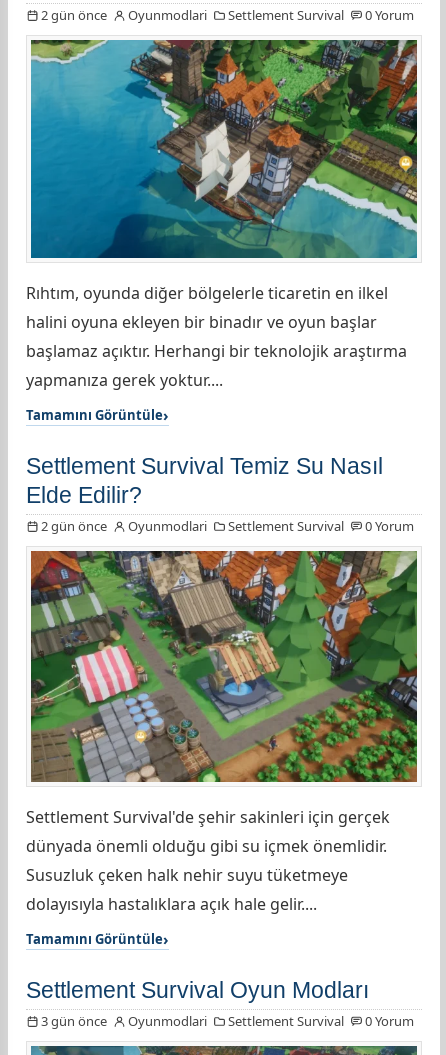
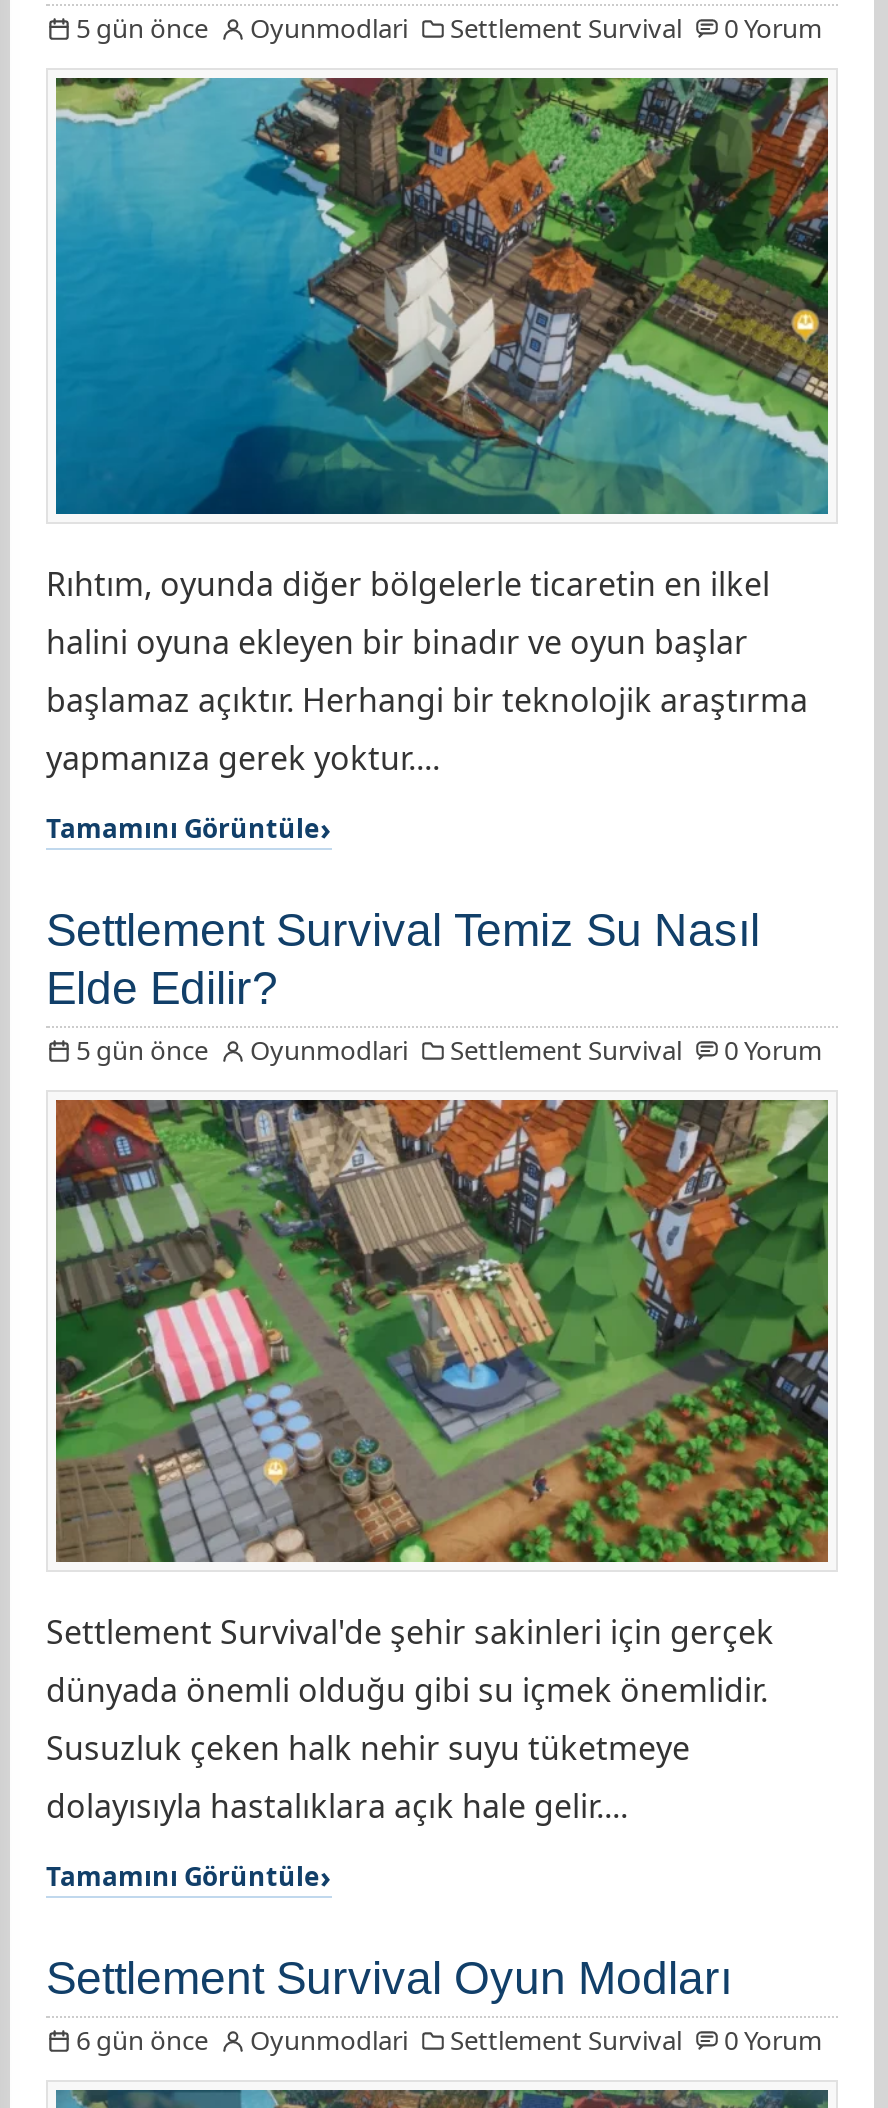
- 2 gün önce Oyunmodlari Settlement Survival 0 Yorum
+ 5 gün önce Oyunmodlari Settlement Survival 0 Yorum

- 2 gün önce Oyunmodlari Settlement Survival 0 Yorum
+ 5 gün önce Oyunmodlari Settlement Survival 0 Yorum

- 3 gün önce Oyunmodlari Settlement Survival 0 Yorum
+ 6 gün önce Oyunmodlari Settlement Survival 0 Yorum
